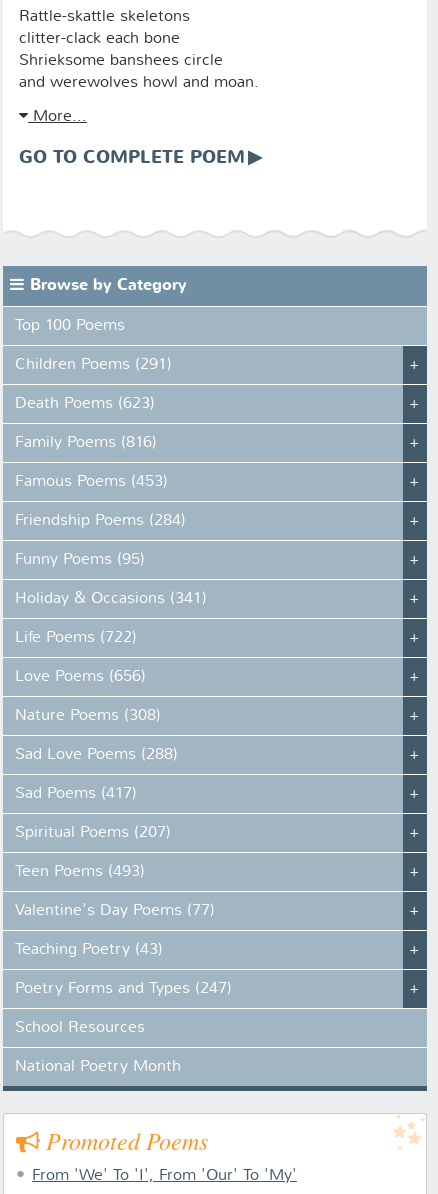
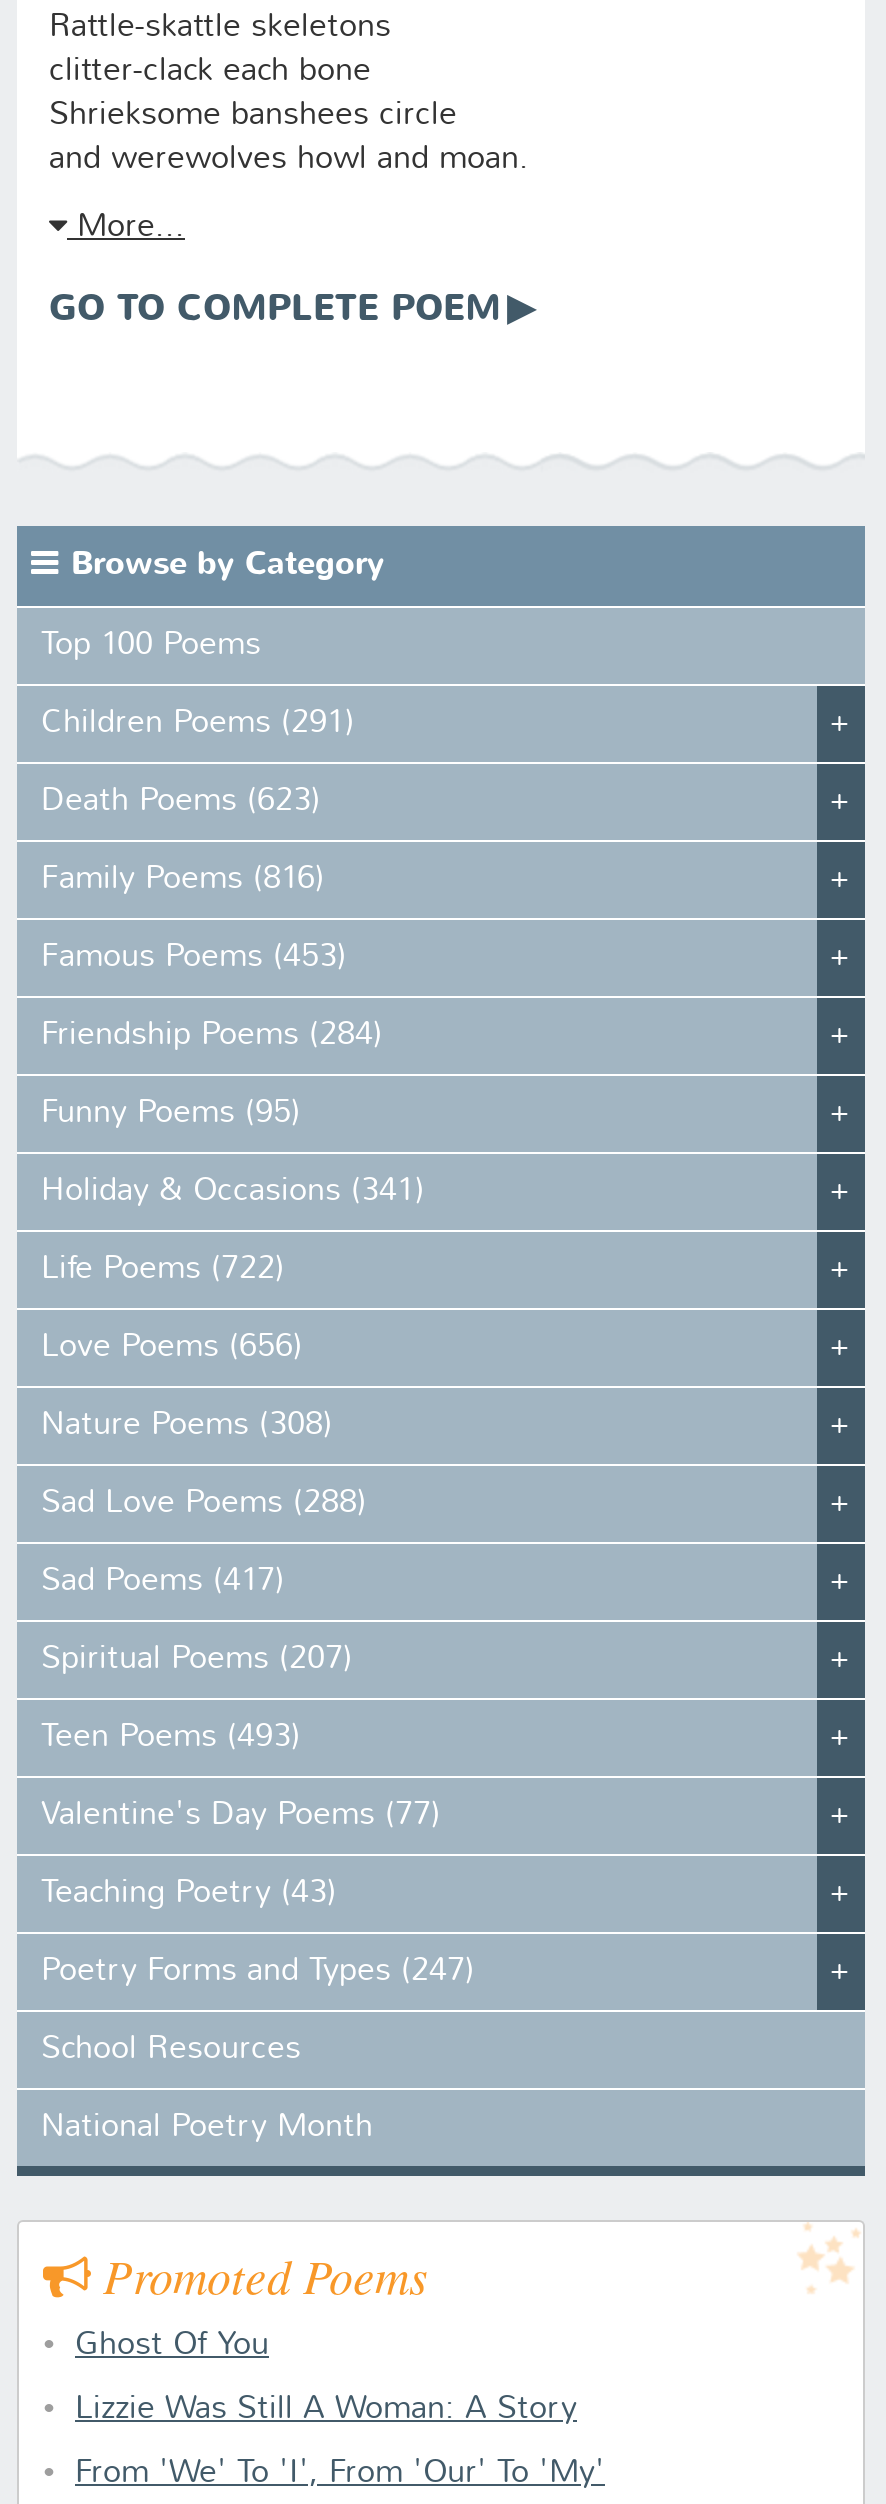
+ Ghost Of You
+ Lizzie Was Still A Woman: A Story
